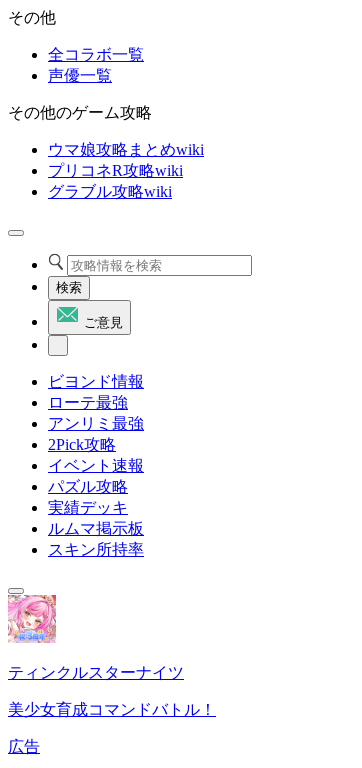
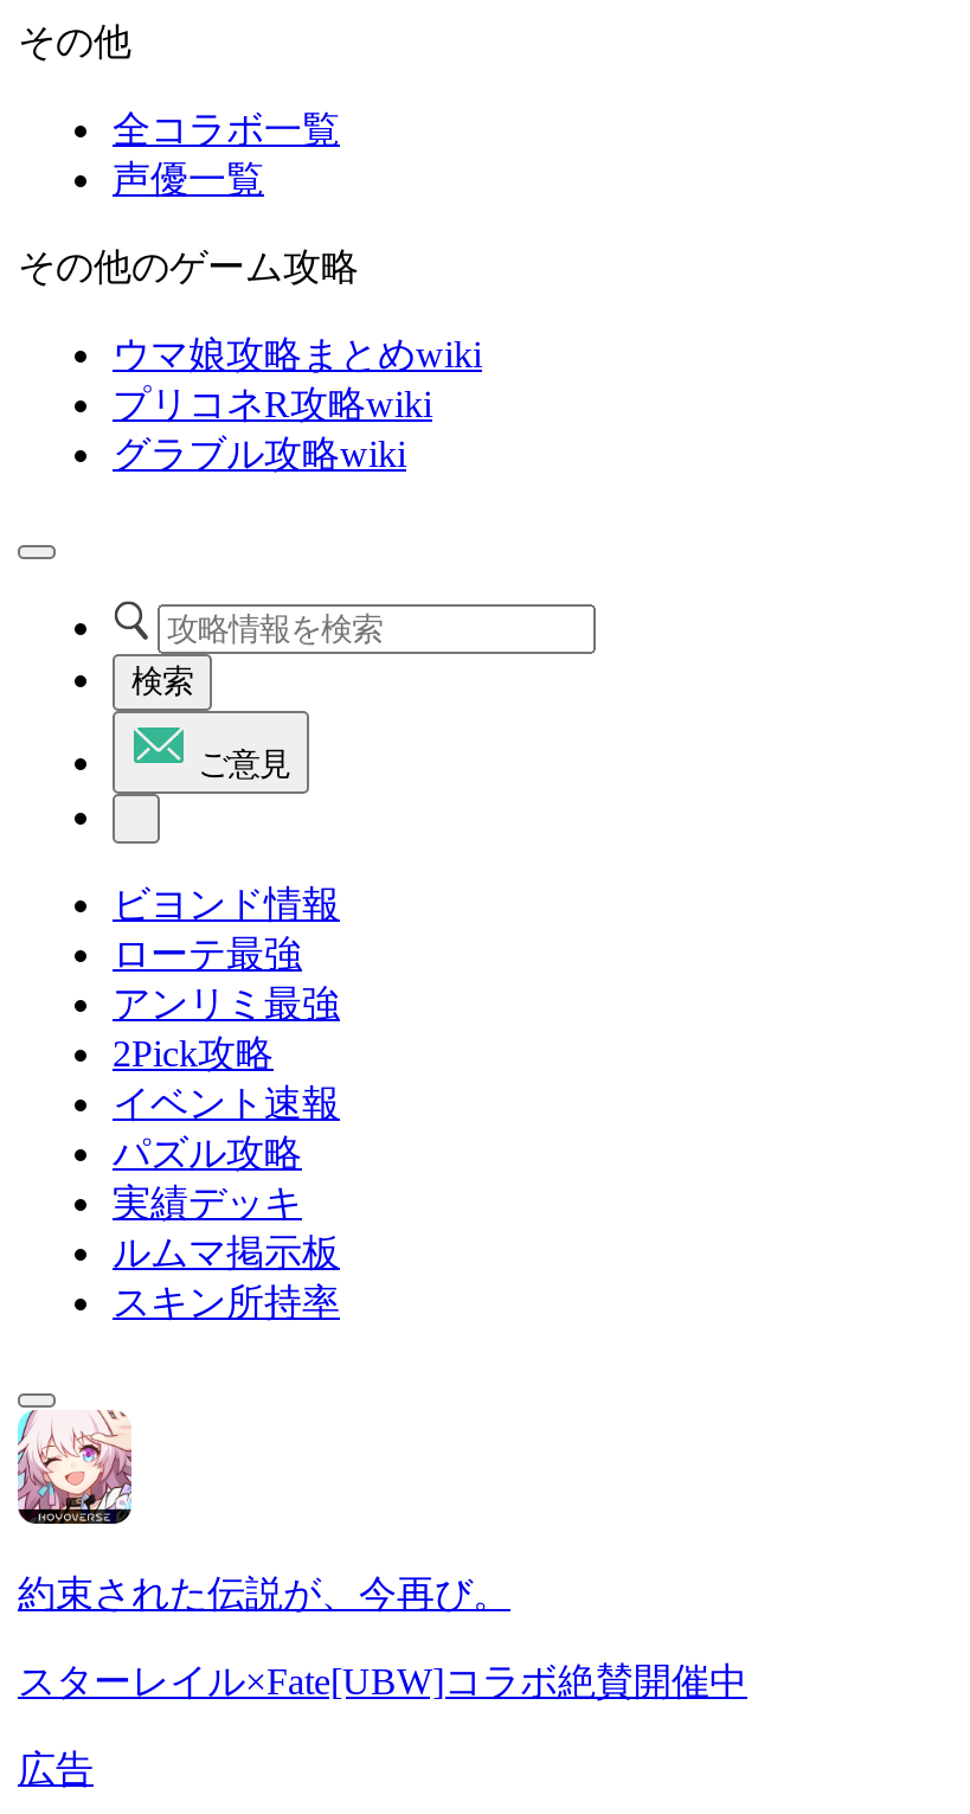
- [image]
- ティンクルスターナイツ
+ [image]
+ 約束された伝説が、今再び。

- 美少女育成コマンドバトル！
+ スターレイル×Fate[UBW]コラボ絶賛開催中
